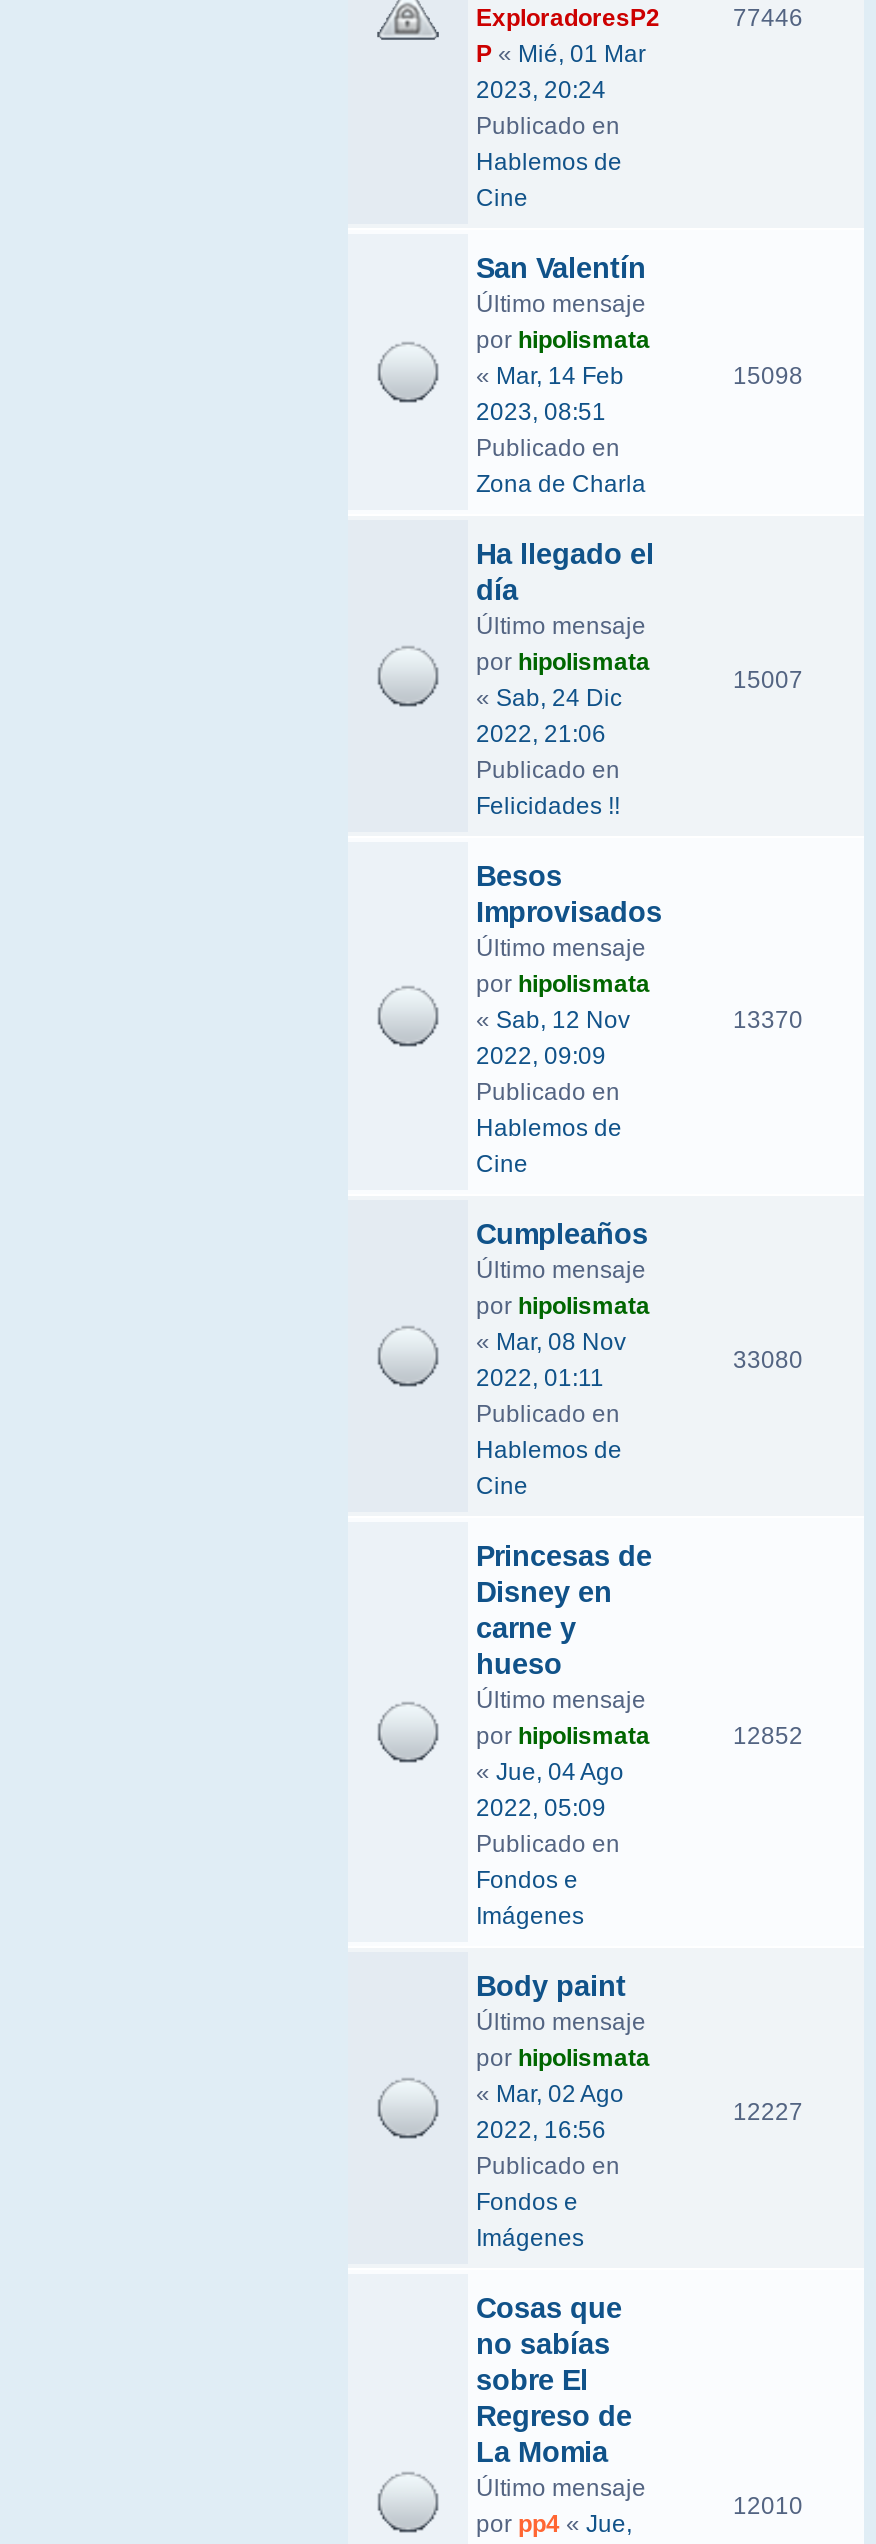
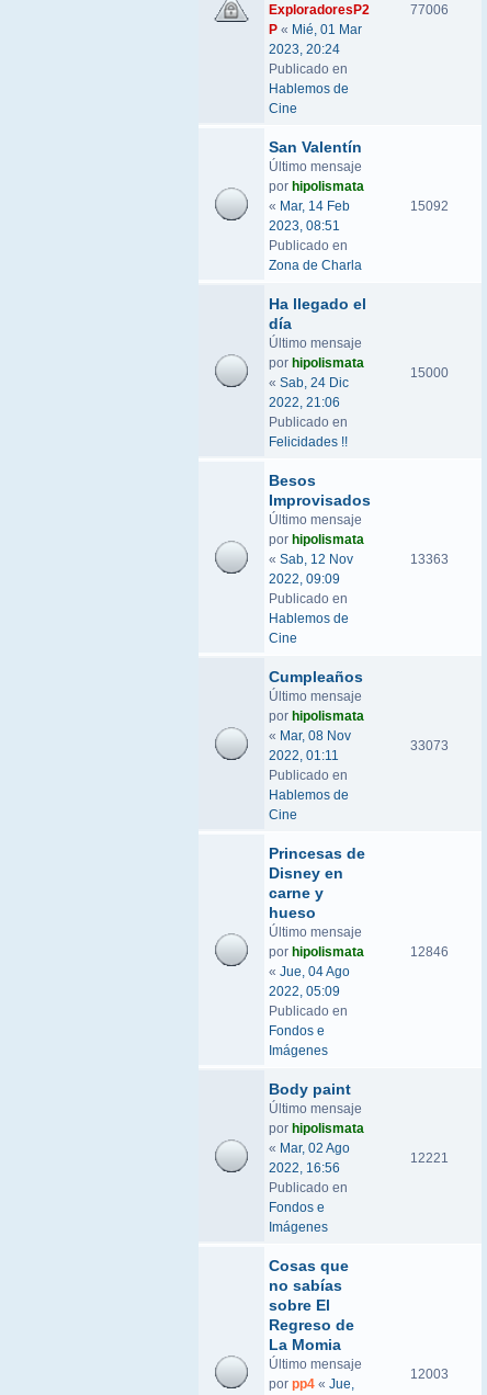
- 77446
+ 77006

- 15098
+ 15092

- 15007
+ 15000

- 13370
+ 13363

- 33080
+ 33073

- 12852
+ 12846

- 12227
+ 12221

- 12010
+ 12003
